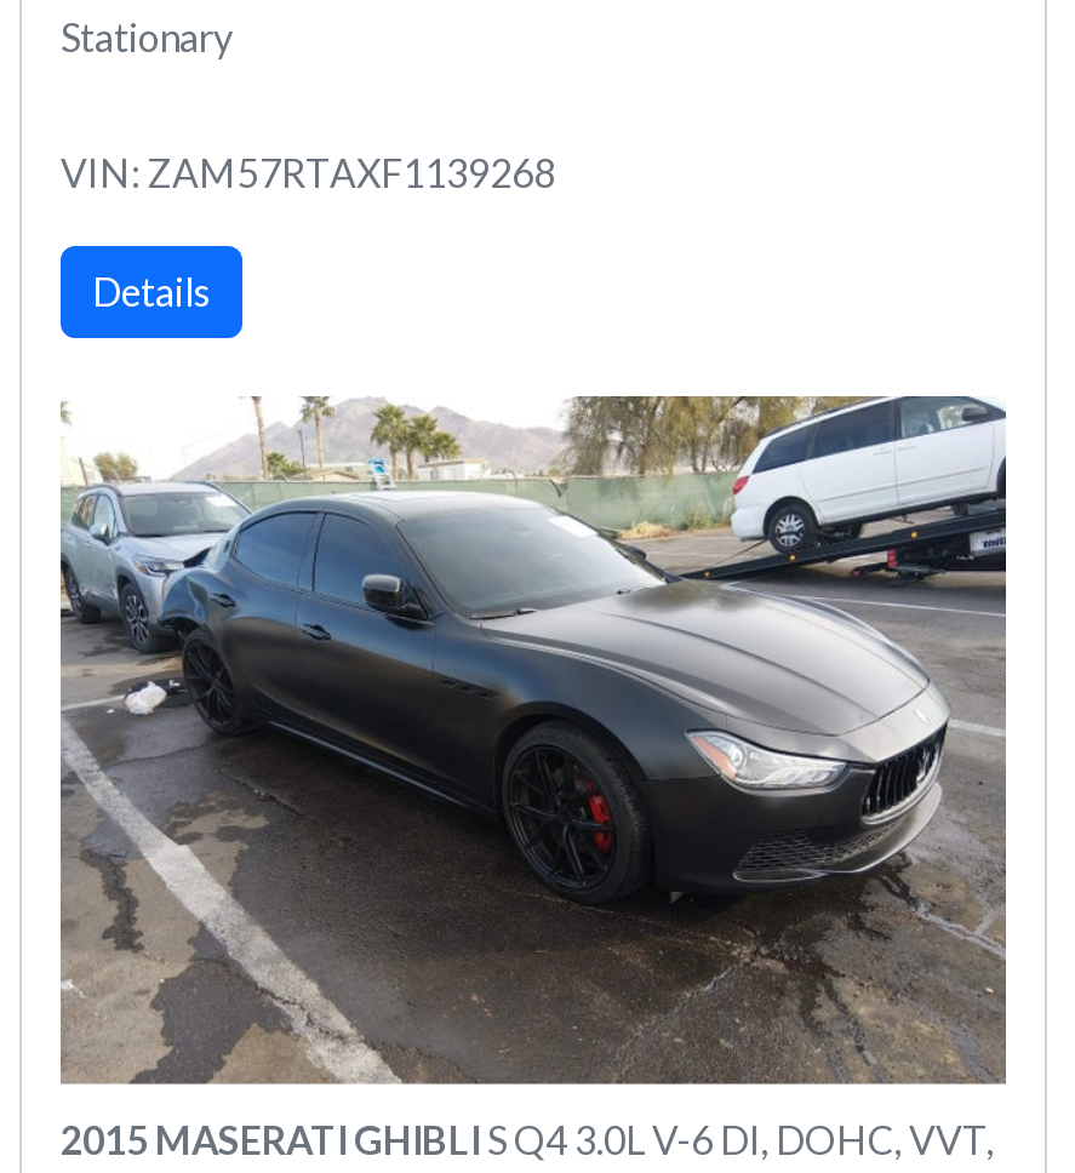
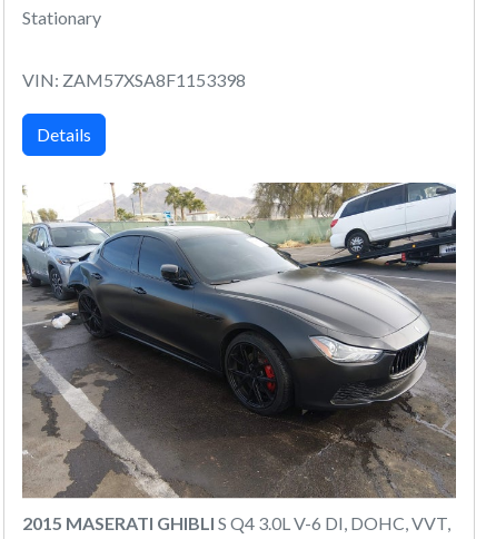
- VIN: ZAM57RTAXF1139268
+ VIN: ZAM57XSA8F1153398
